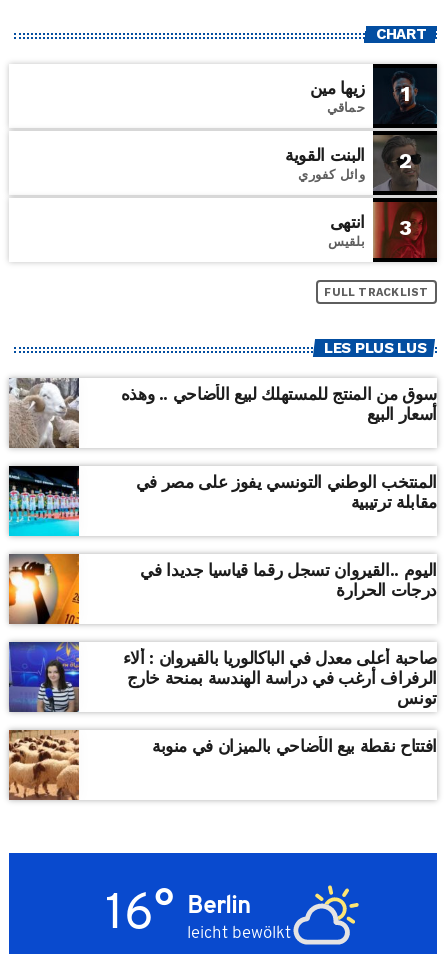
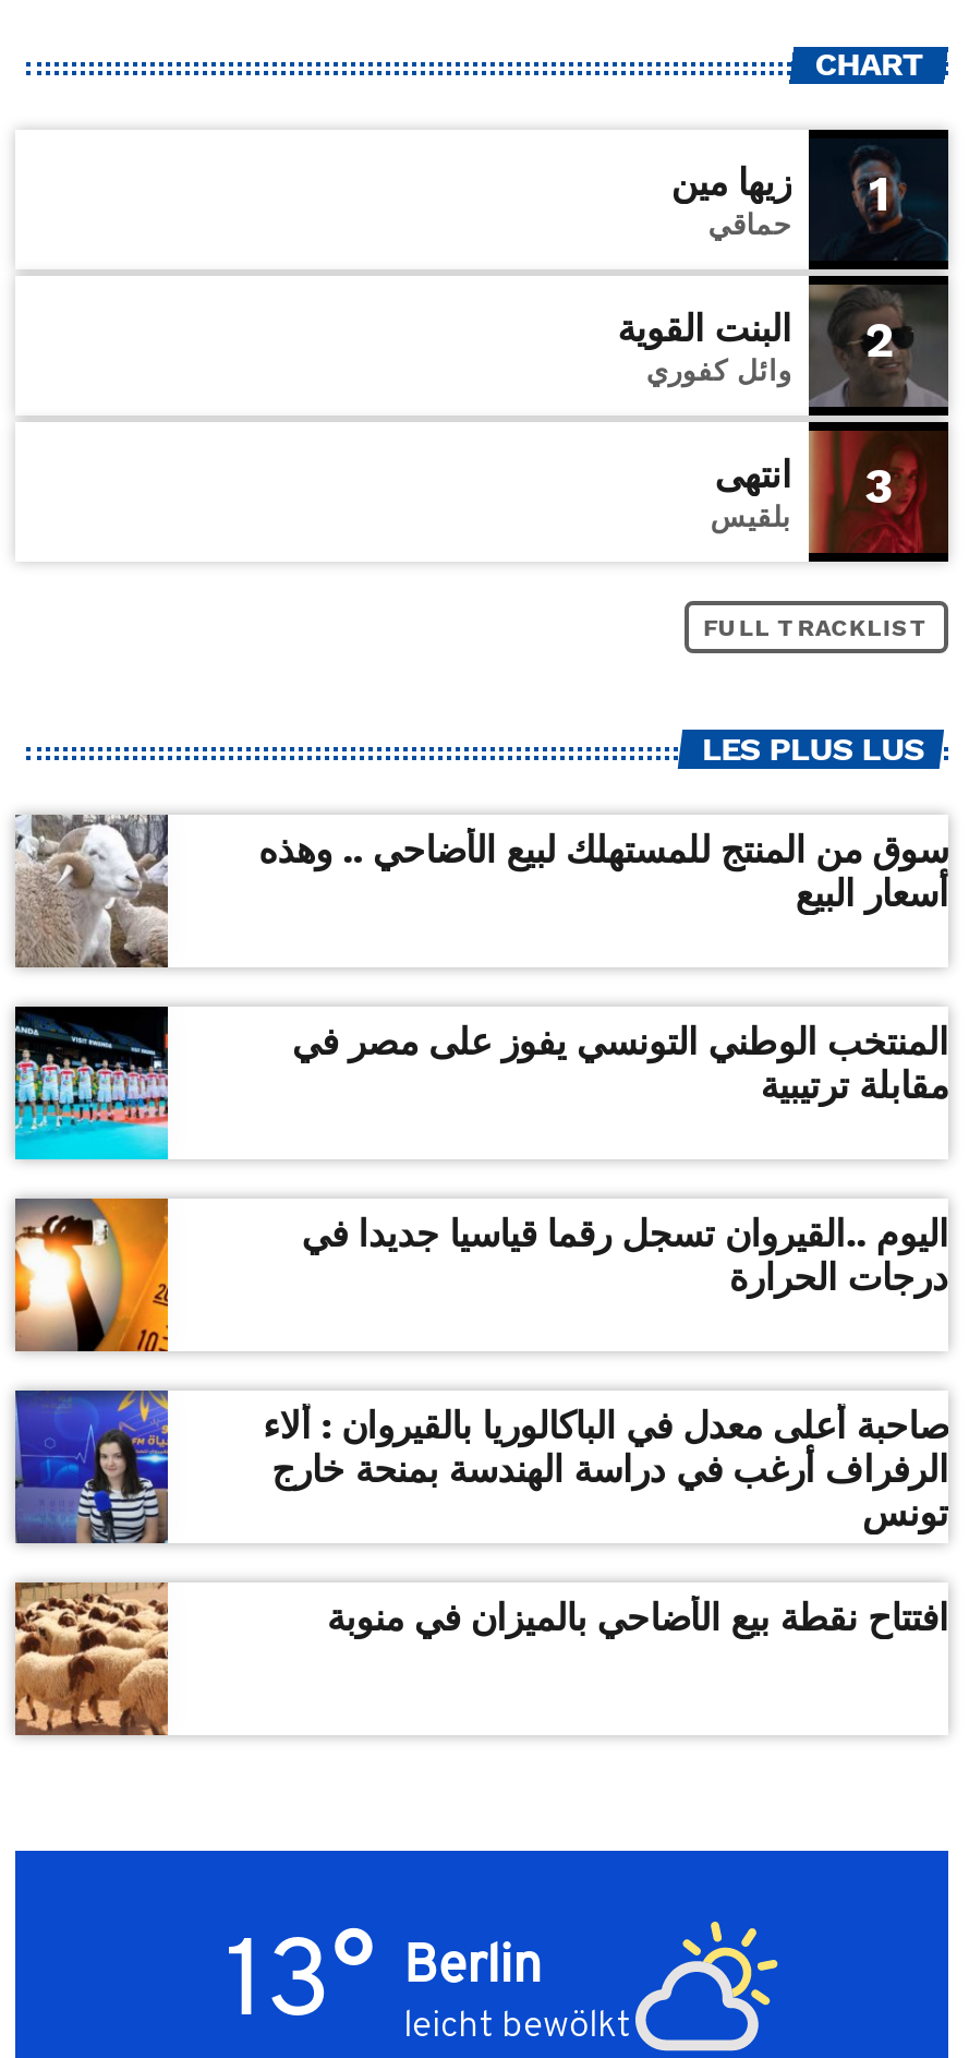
- 16° Berlin leicht bewölkt
+ 13° Berlin leicht bewölkt
